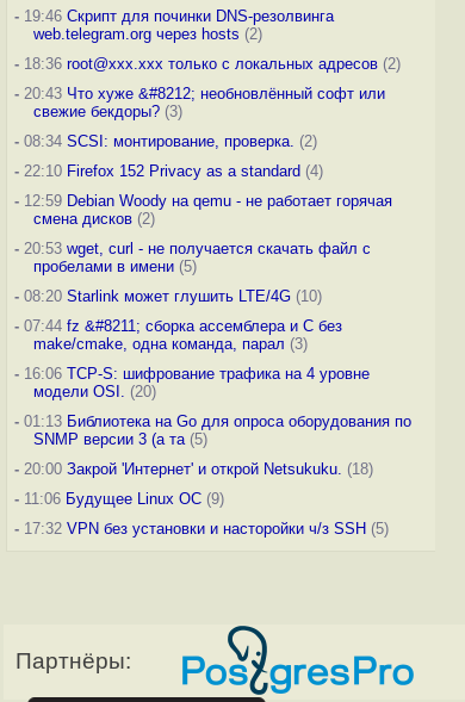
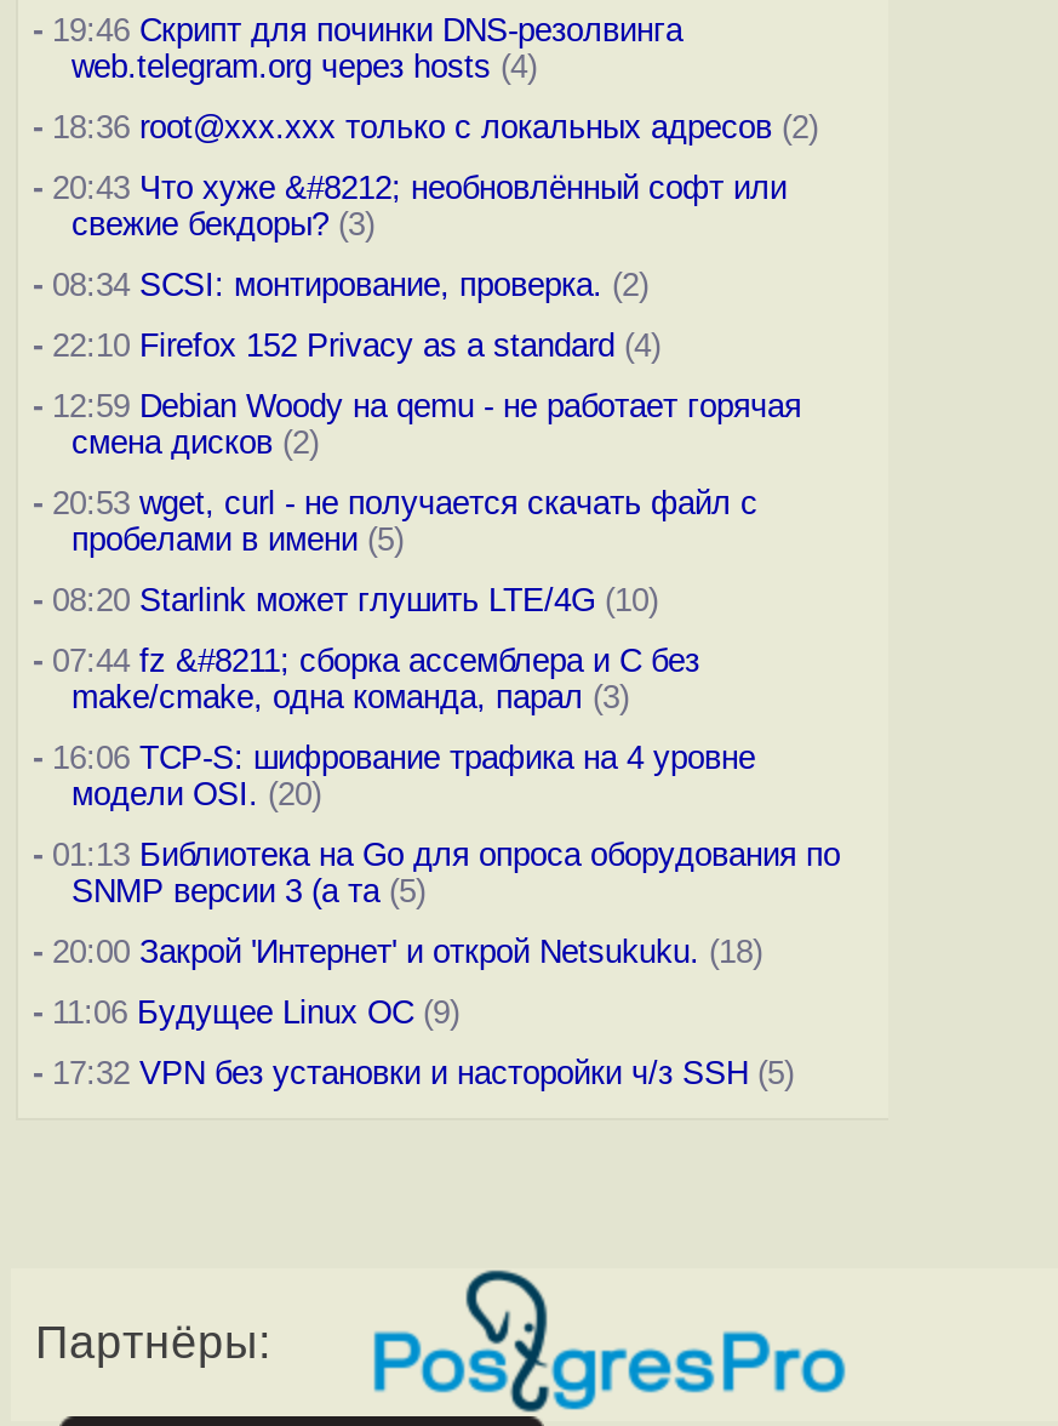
- web.telegram.org через hosts (2)
+ web.telegram.org через hosts (4)
